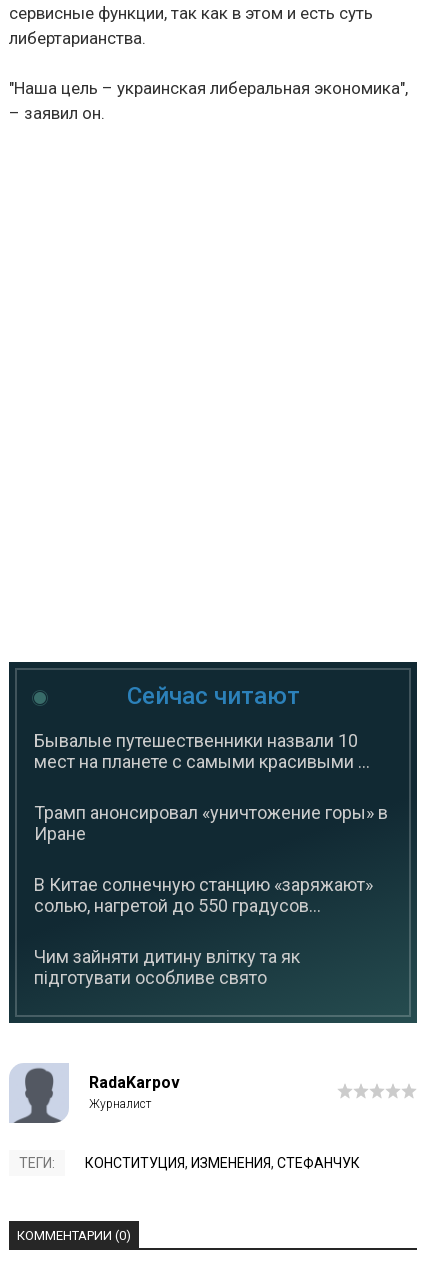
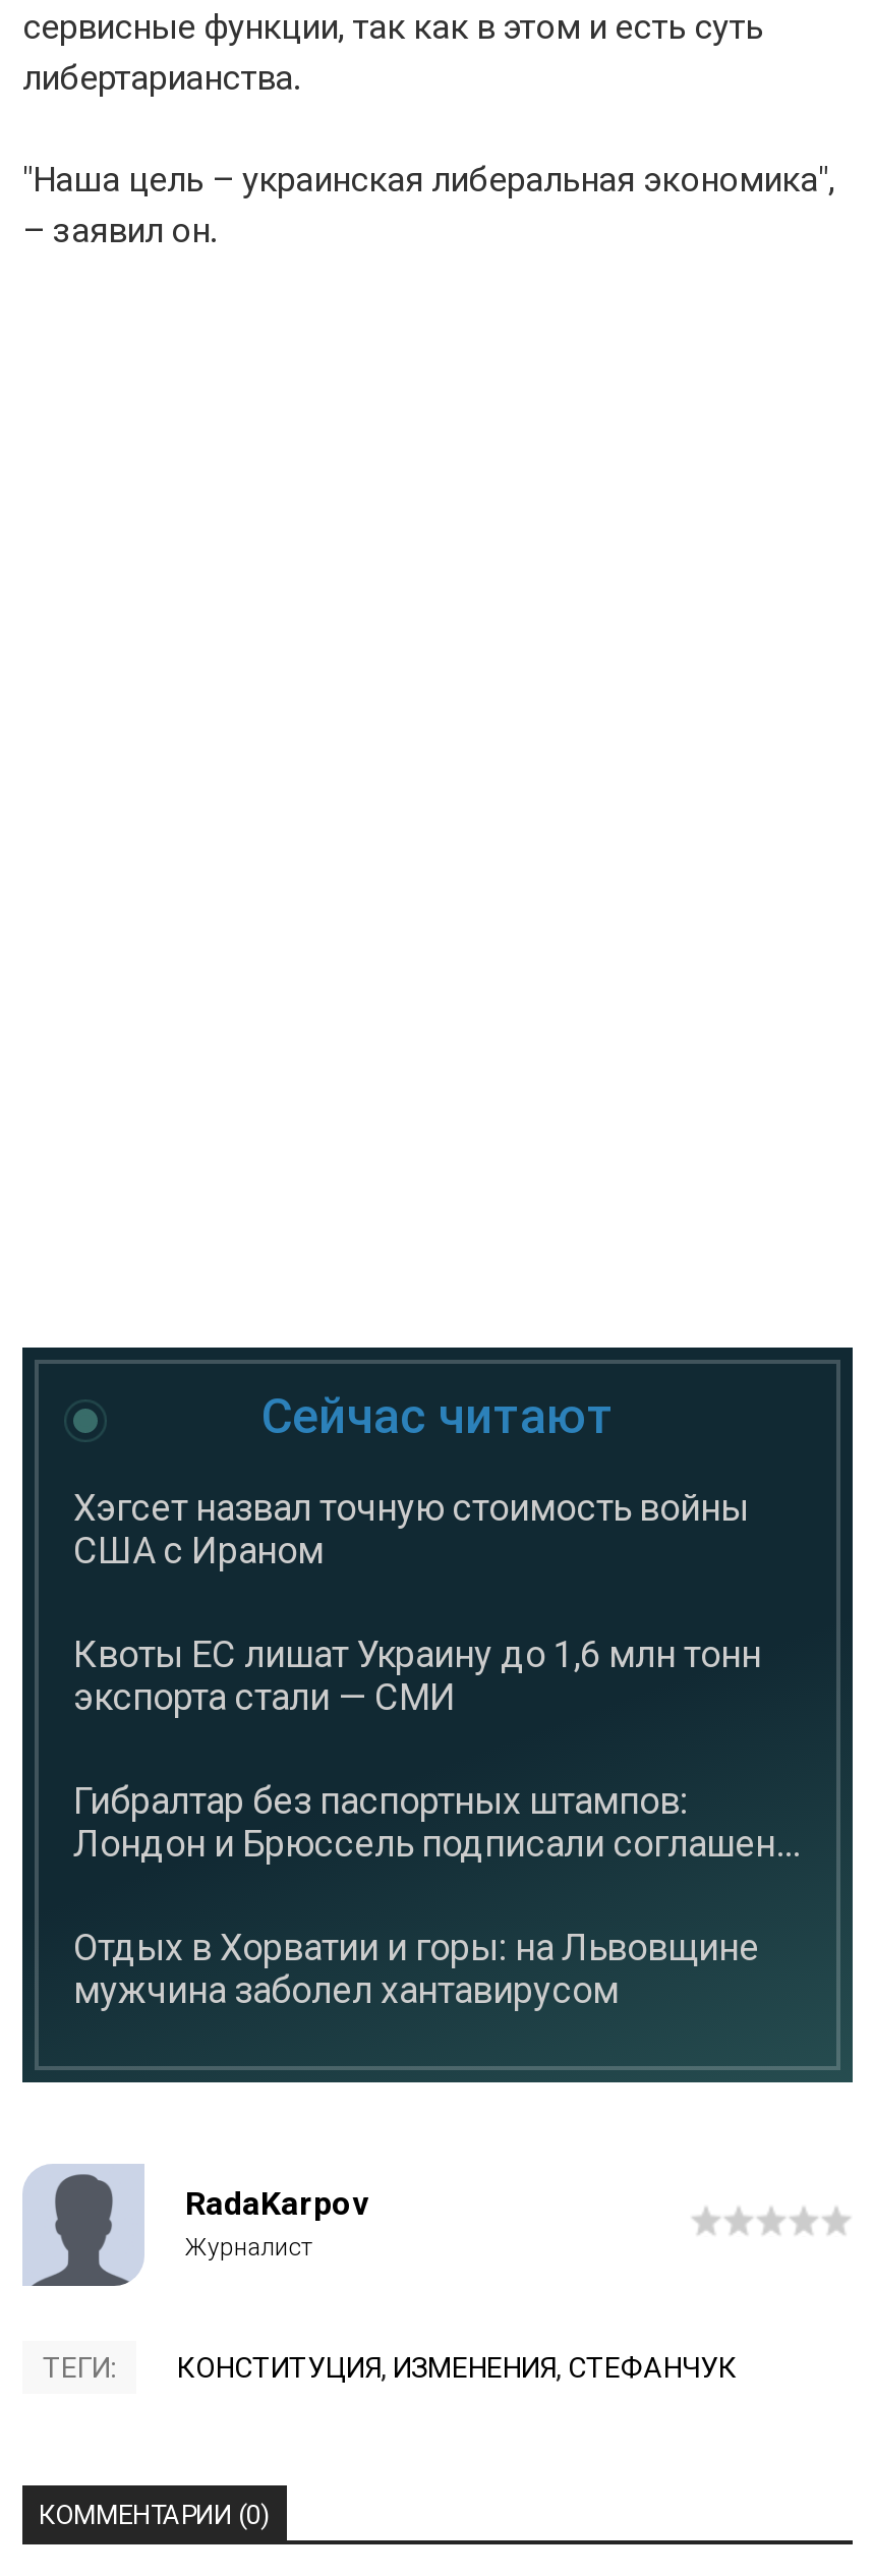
- Бывалые путешественники назвали 10
- мест на планете с самыми красивыми ...
+ Хэгсет назвал точную стоимость войны
+ США с Ираном

- Трамп анонсировал «уничтожение горы» в
- Иране
+ Квоты ЕС лишат Украину до 1,6 млн тонн
+ экспорта стали — СМИ

- В Китае солнечную станцию «заряжают»
- солью, нагретой до 550 градусов...
+ Гибралтар без паспортных штампов:
+ Лондон и Брюссель подписали соглашен...

- Чим зайняти дитину влітку та як
- підготувати особливе свято
+ Отдых в Хорватии и горы: на Львовщине
+ мужчина заболел хантавирусом
